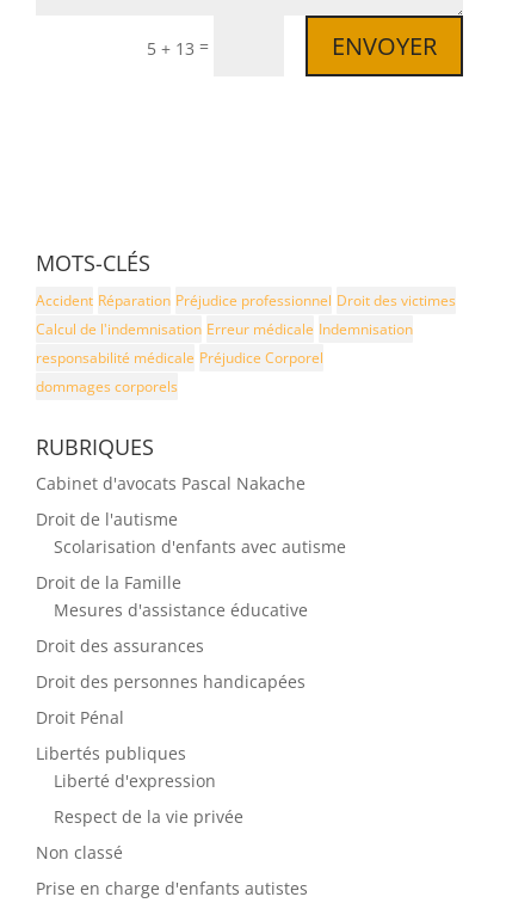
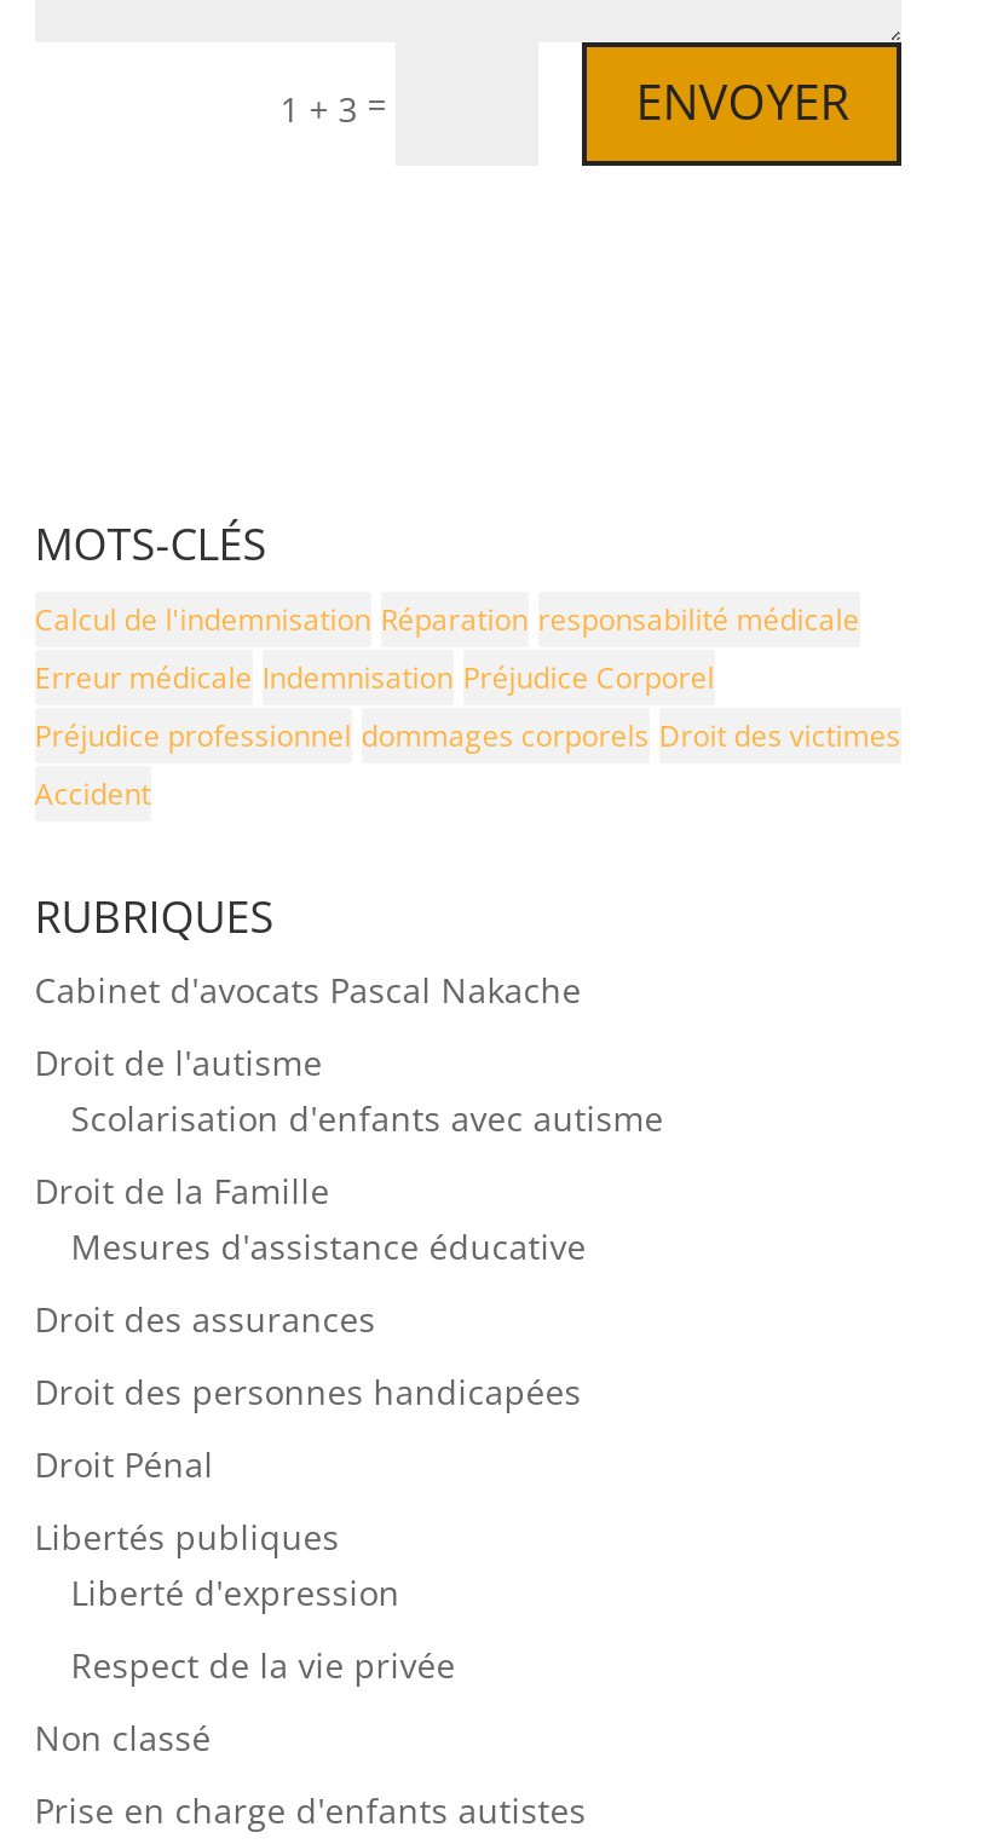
- 5 + 13 =
+ 1 + 3 =

- Accident Réparation Préjudice professionnel Droit des victimes
- Calcul de l'indemnisation Erreur médicale Indemnisation
- responsabilité médicale Préjudice Corporel
- dommages corporels
+ Calcul de l'indemnisation Réparation responsabilité médicale
+ Erreur médicale Indemnisation Préjudice Corporel
+ Préjudice professionnel dommages corporels Droit des victimes
+ Accident
